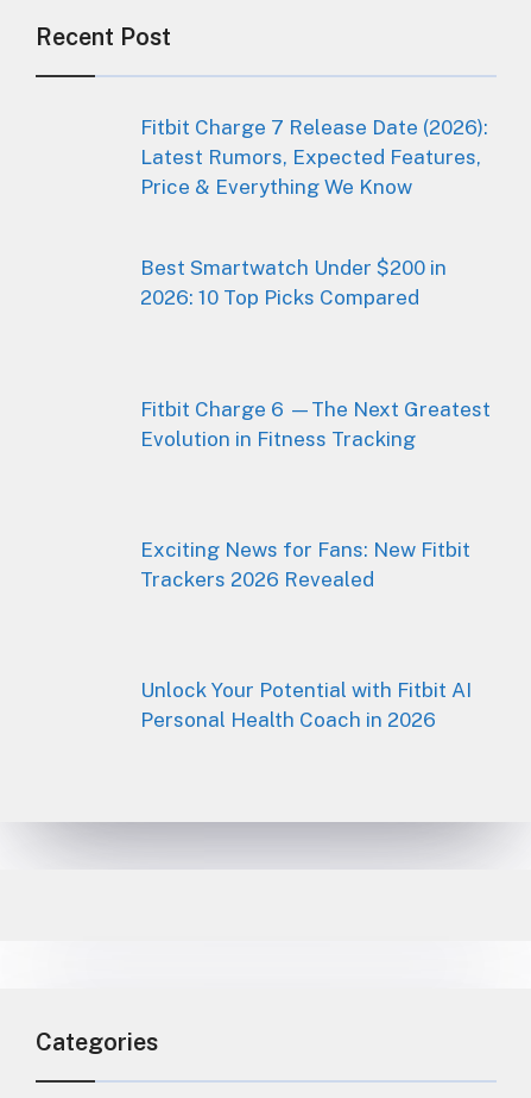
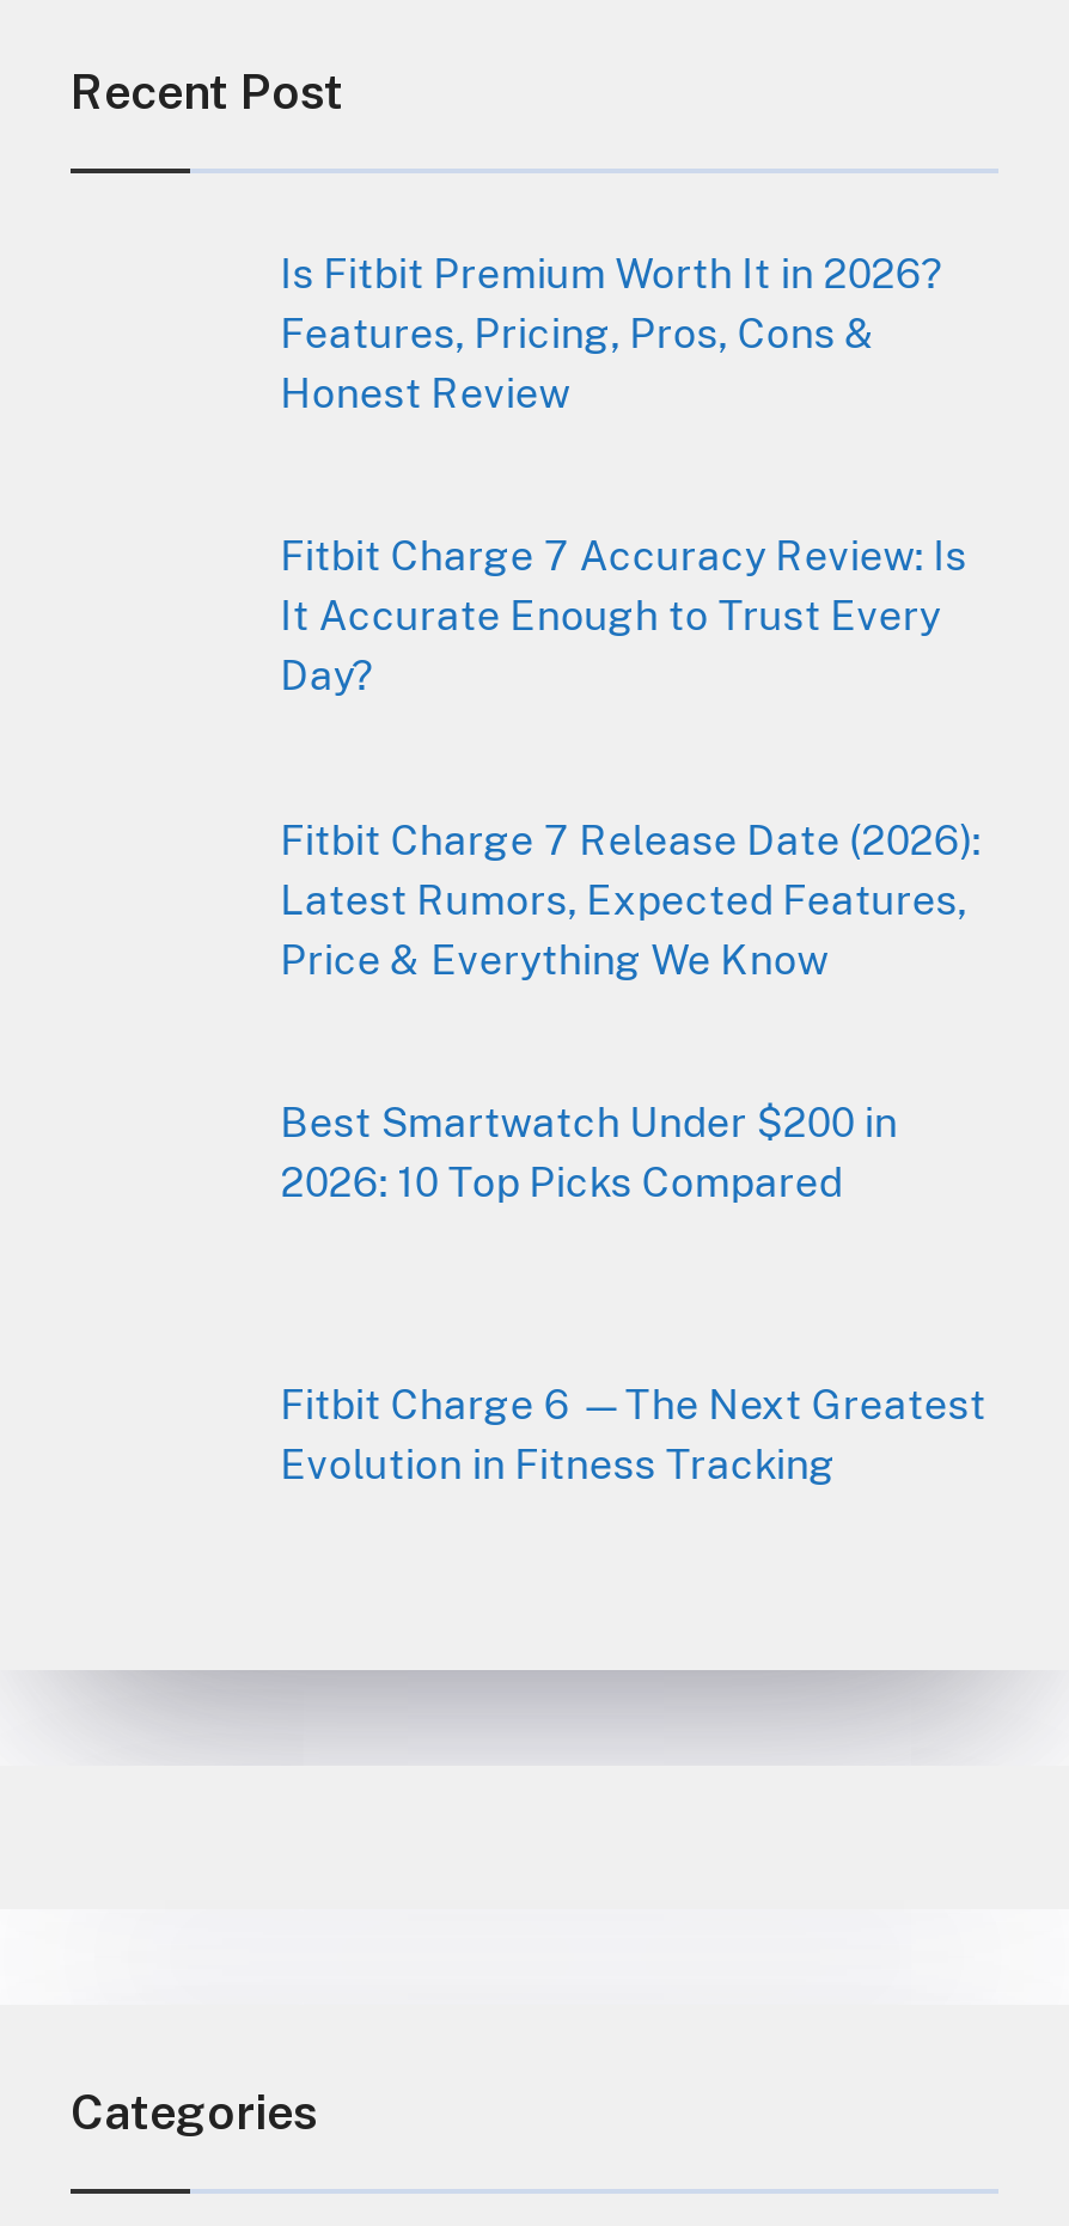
+ Is Fitbit Premium Worth It in 2026?
+ Features, Pricing, Pros, Cons &
+ Honest Review
+ Fitbit Charge 7 Accuracy Review: Is
+ It Accurate Enough to Trust Every
+ Day?

moved down: Fitbit Charge 7 Release Date (2026): | Latest Rumors, Expected Features, | Price & Everything We Know | Best Smartwatch Under $200 in | 2026: 10 Top Picks Compared | Fitbit Charge 6 —The Next Greatest | Evolution in Fitness Tracking

- Exciting News for Fans: New Fitbit
- Trackers 2026 Revealed

- Unlock Your Potential with Fitbit AI
- Personal Health Coach in 2026
